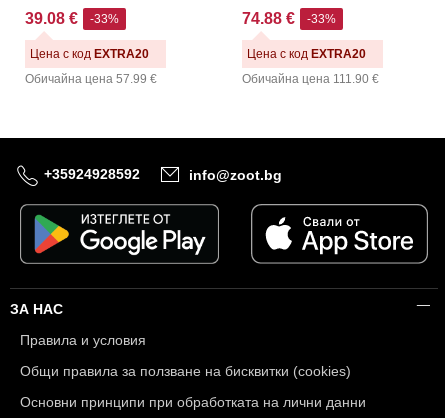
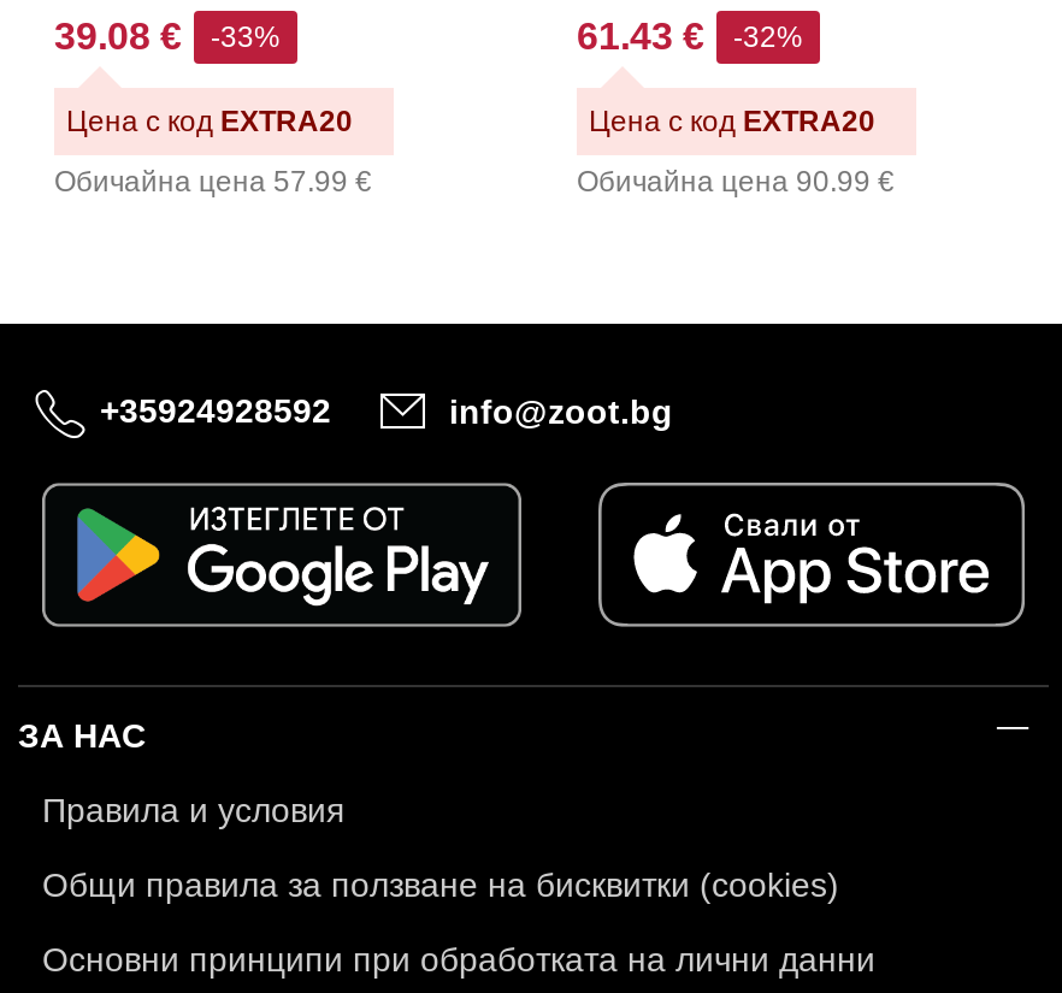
- 74.88 €
+ 61.43 €

- -33%
+ -32%

- Обичайна цена 111.90 €
+ Обичайна цена 90.99 €
